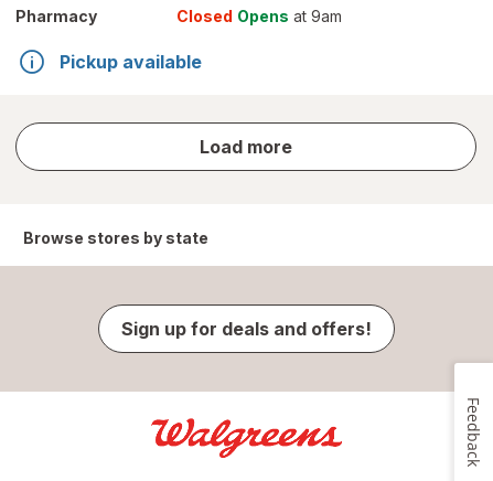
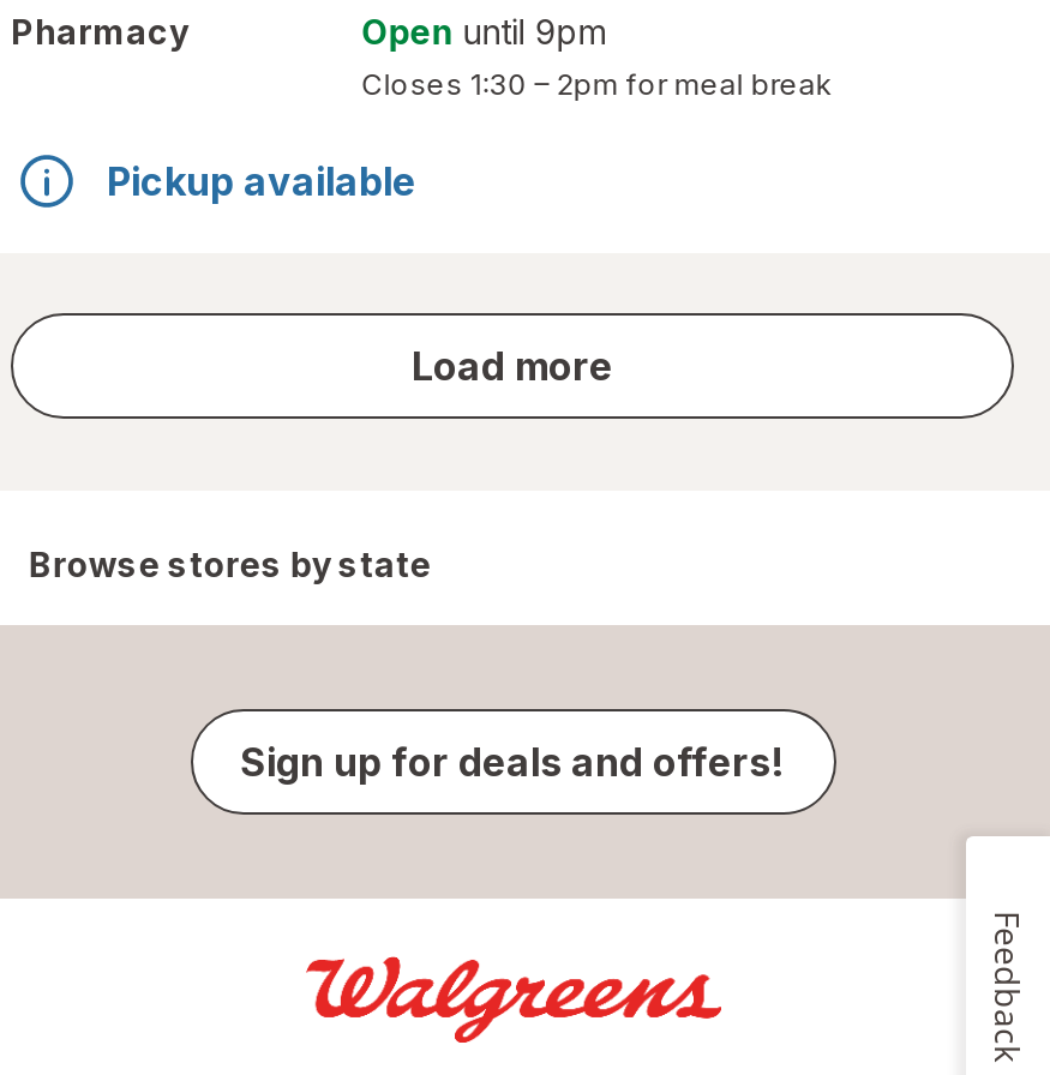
- Closed Opens at 9am
+ Open until 9pm
+ Closes 1:30 – 2pm for meal break
